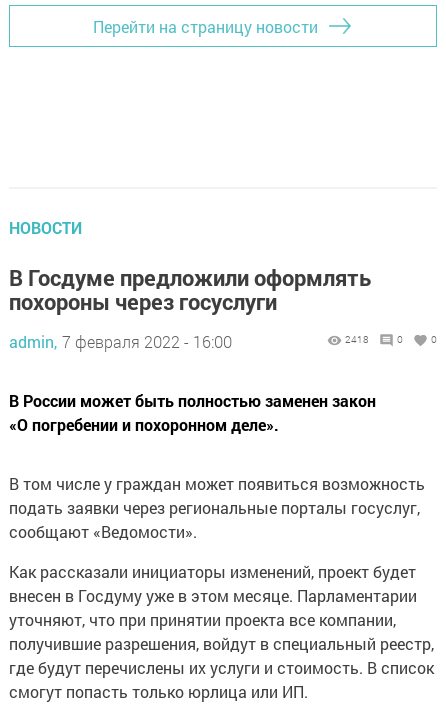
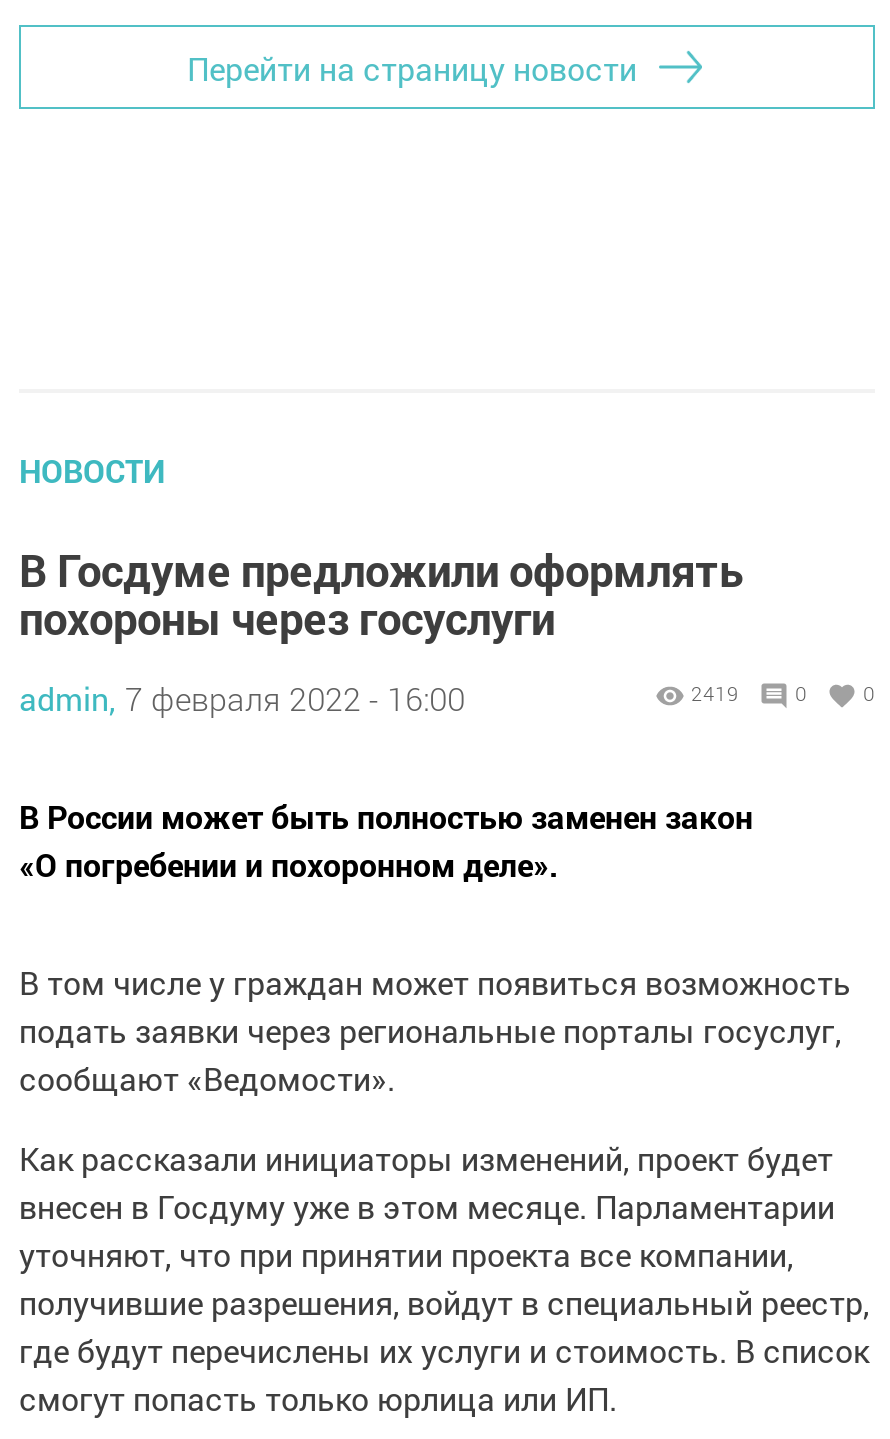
- 2418
+ 2419
